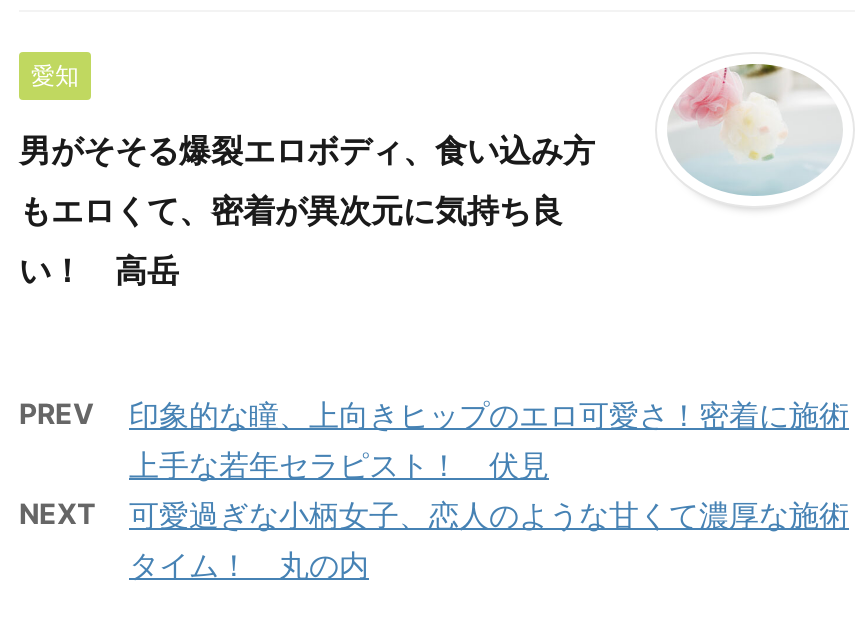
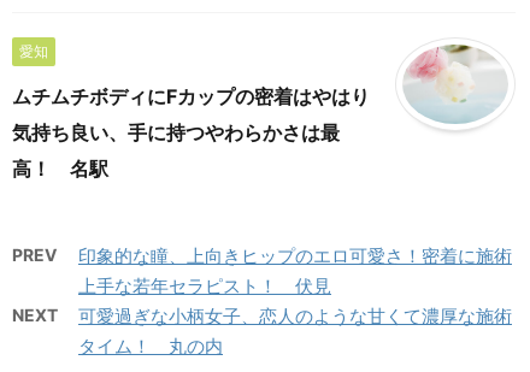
- 男がそそる爆裂エロボディ、食い込み方
+ ムチムチボディにFカップの密着はやはり

- もエロくて、密着が異次元に気持ち良
+ 気持ち良い、手に持つやわらかさは最

- い！ 高岳
+ 高！ 名駅
